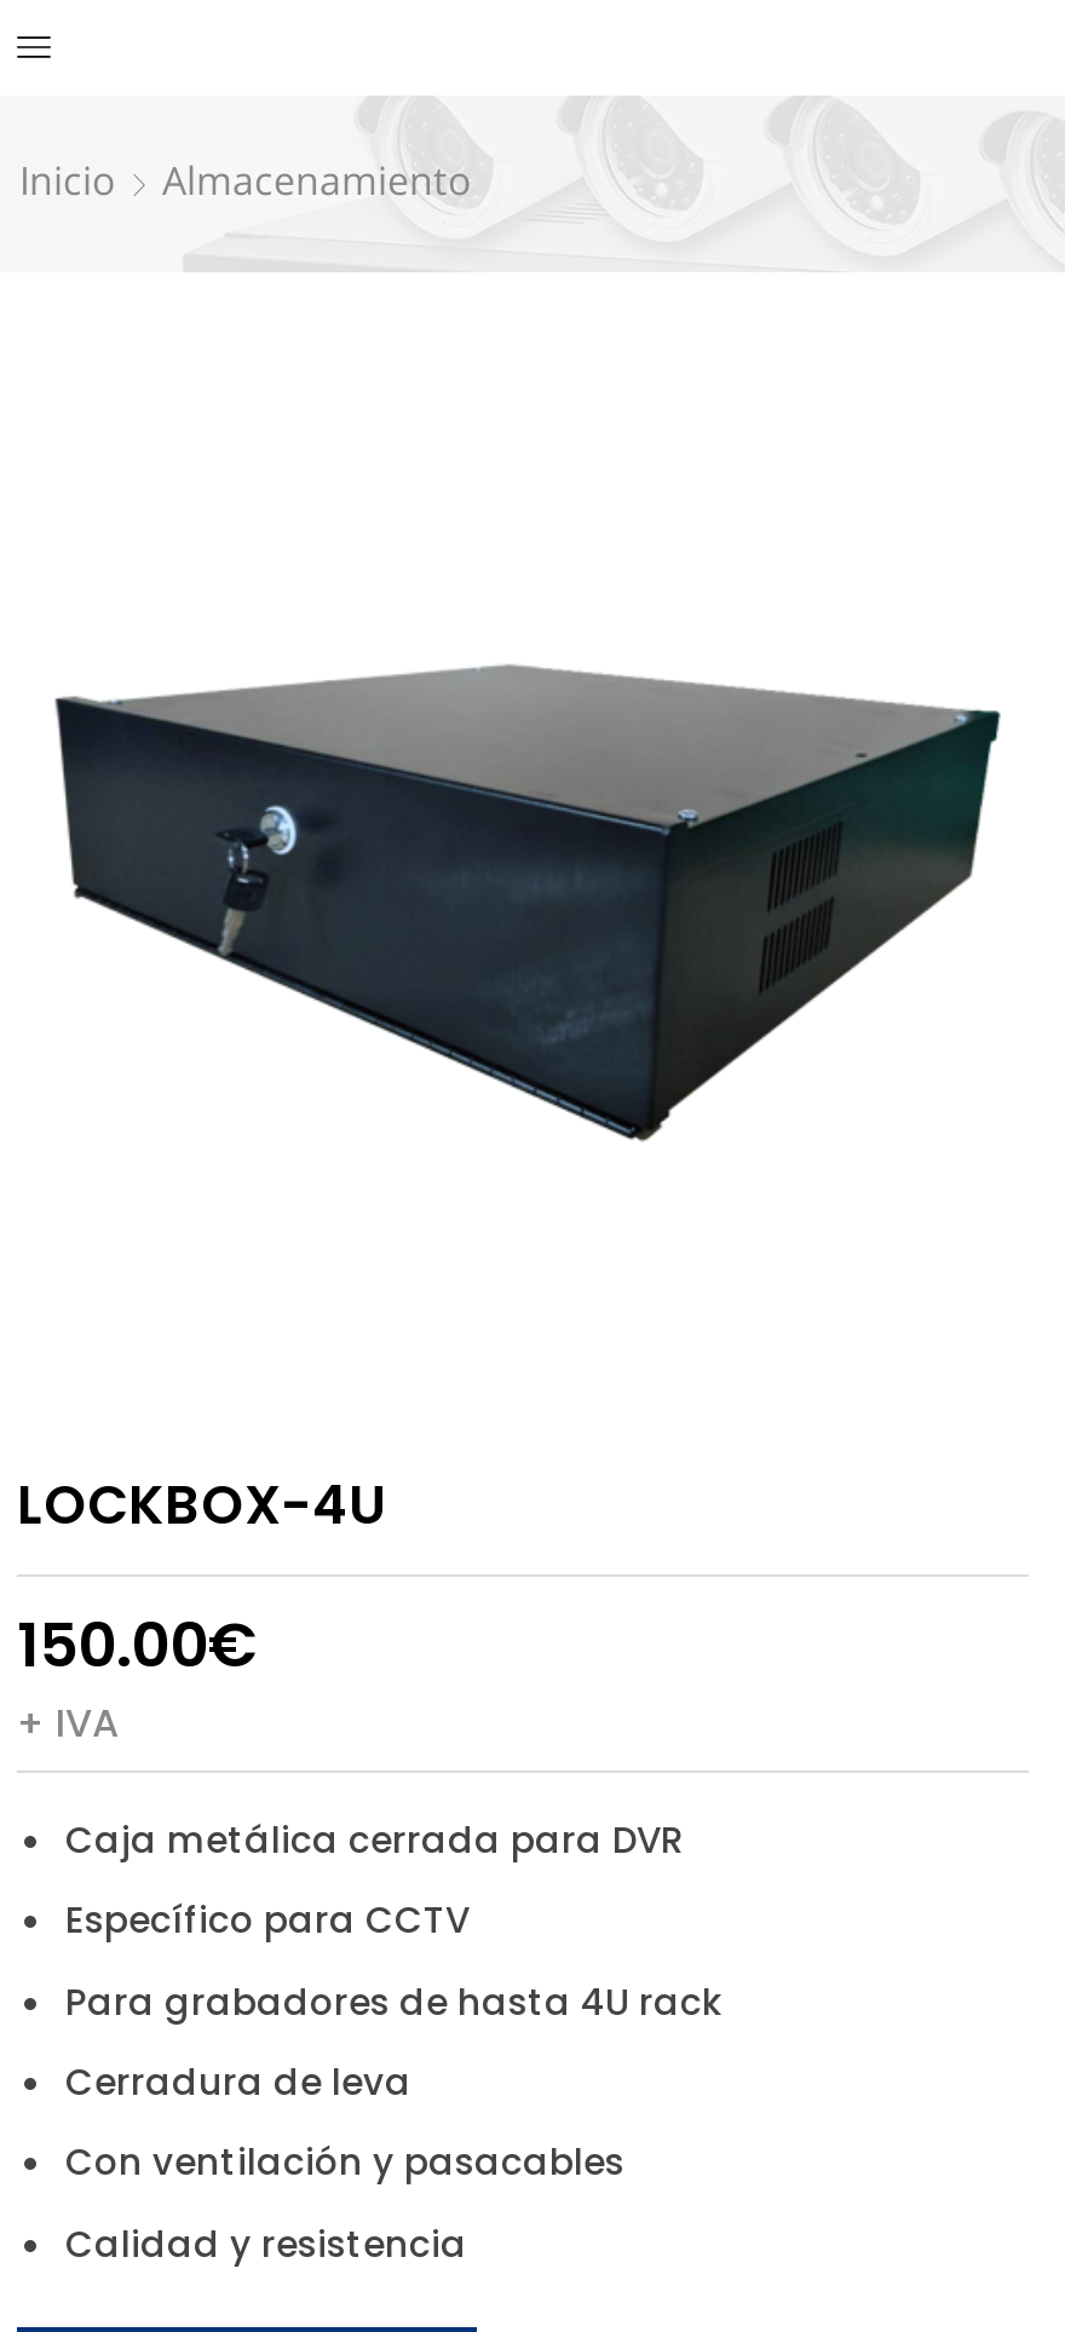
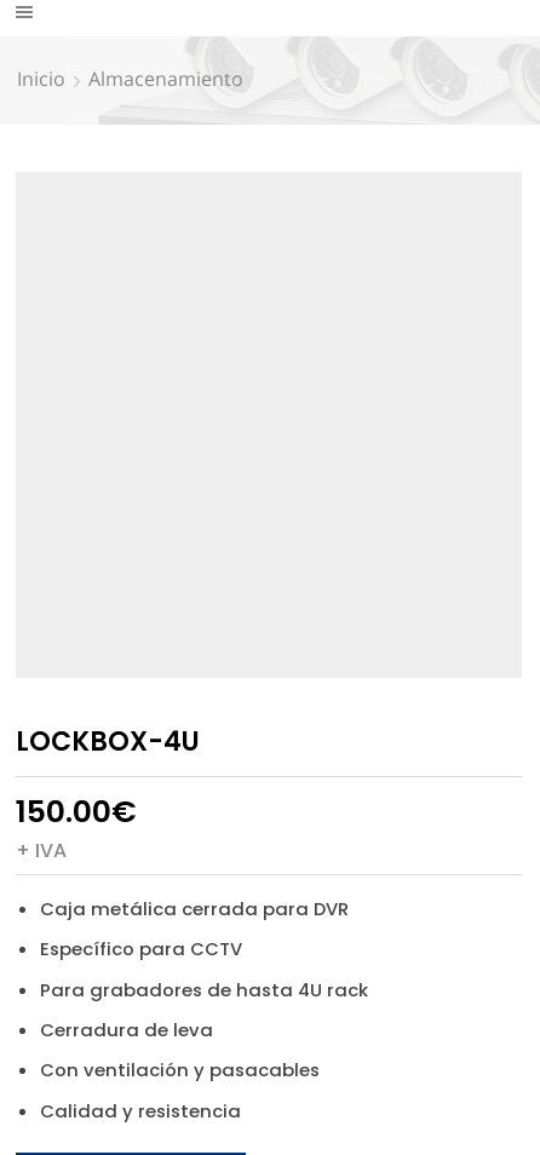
- [image]
